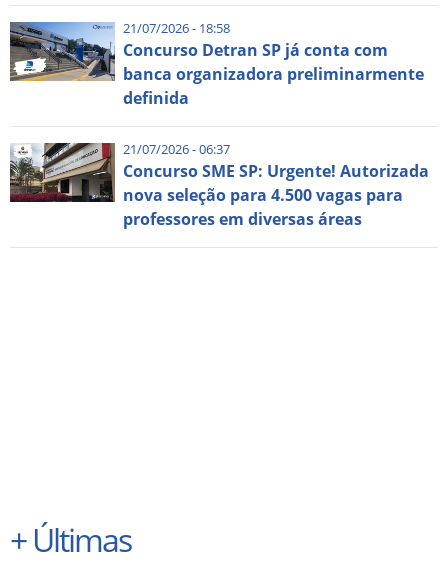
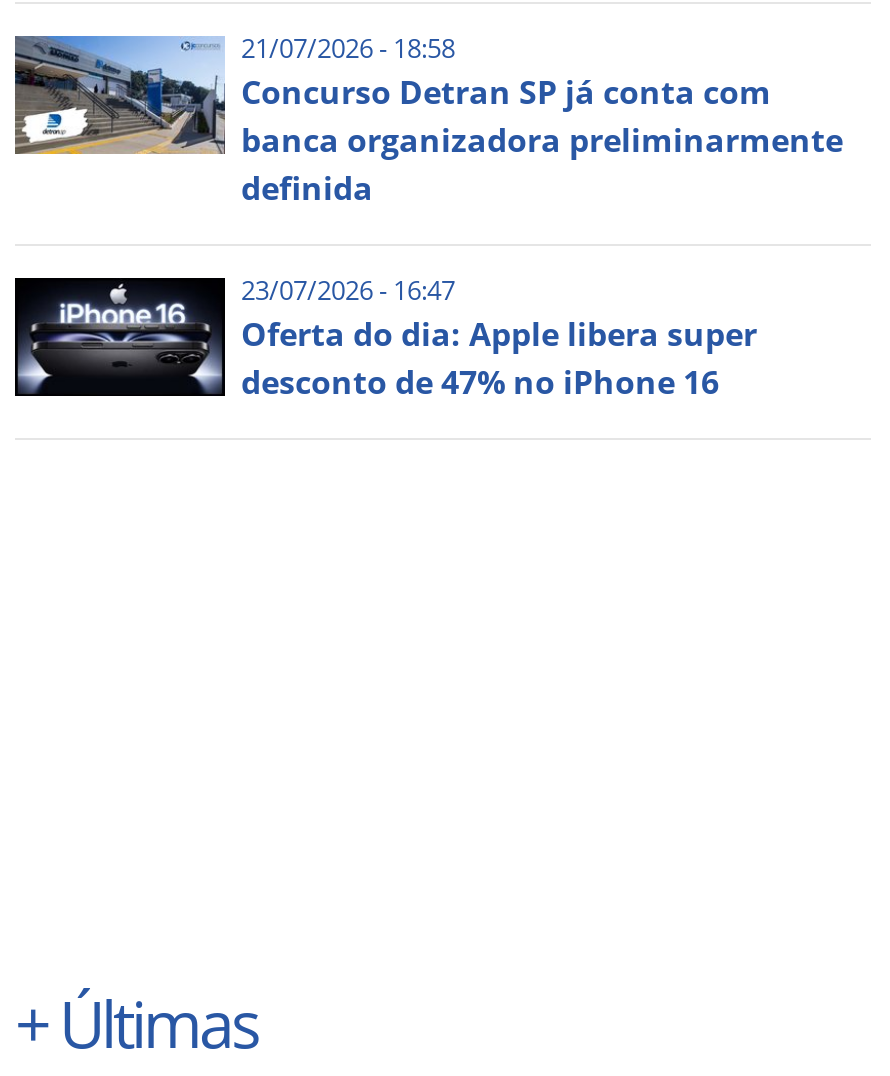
- [image]
- 21/07/2026 - 06:37
- Concurso SME SP: Urgente! Autorizada
- nova seleção para 4.500 vagas para
- professores em diversas áreas
+ [image]
+ 23/07/2026 - 16:47
+ Oferta do dia: Apple libera super
+ desconto de 47% no iPhone 16
